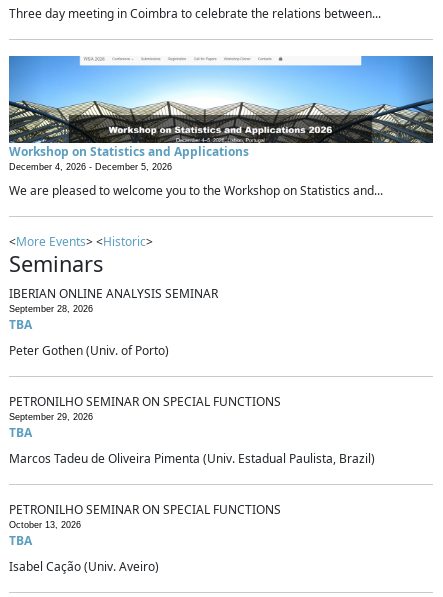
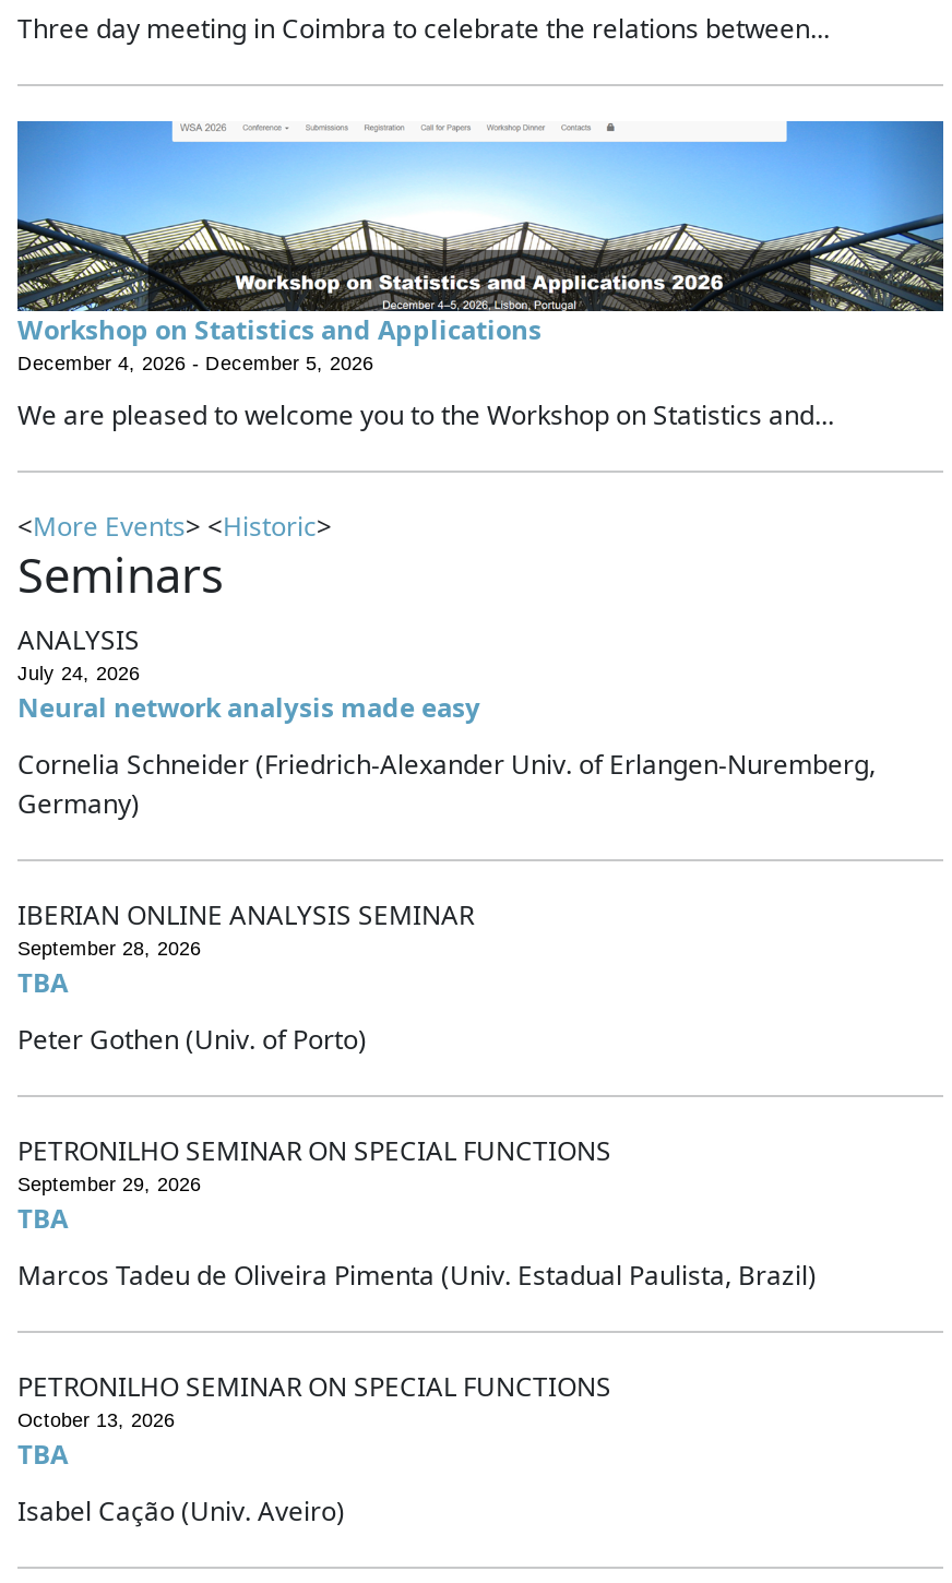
+ ANALYSIS
+ July 24, 2026
+ Neural network analysis made easy
+ Cornelia Schneider (Friedrich-Alexander Univ. of Erlangen-Nuremberg,
+ Germany)
